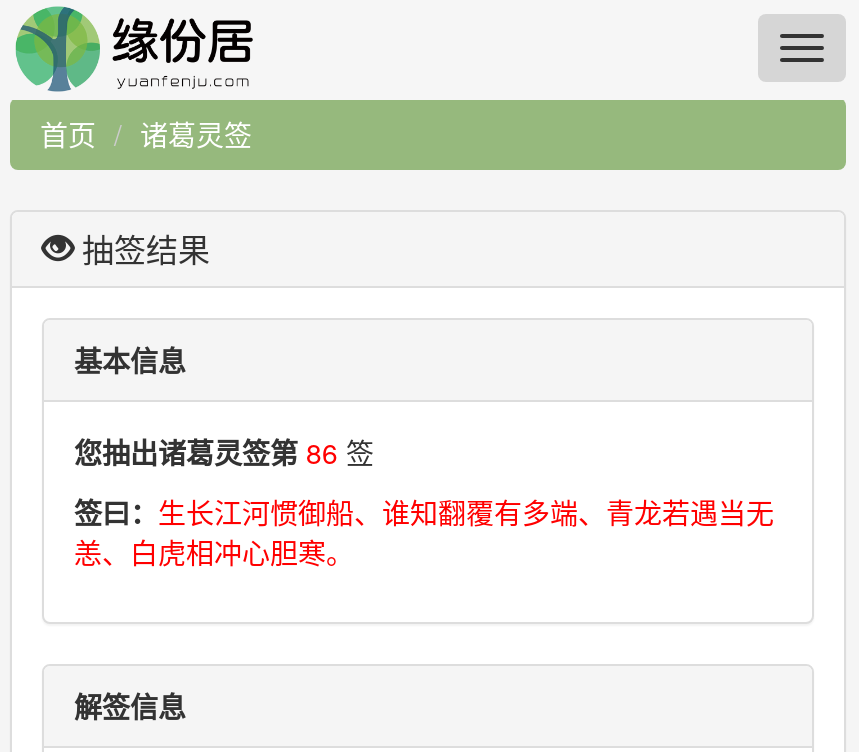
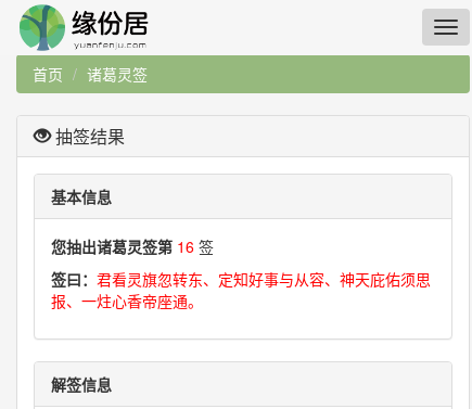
- 您抽出诸葛灵签第86签
+ 您抽出诸葛灵签第16签

- 签曰：生长江河惯御船、谁知翻覆有多端、青龙若遇当无
- 恙、白虎相冲心胆寒。
+ 签曰：君看灵旗忽转东、定知好事与从容、神天庇佑须思
+ 报、一炷心香帝座通。
